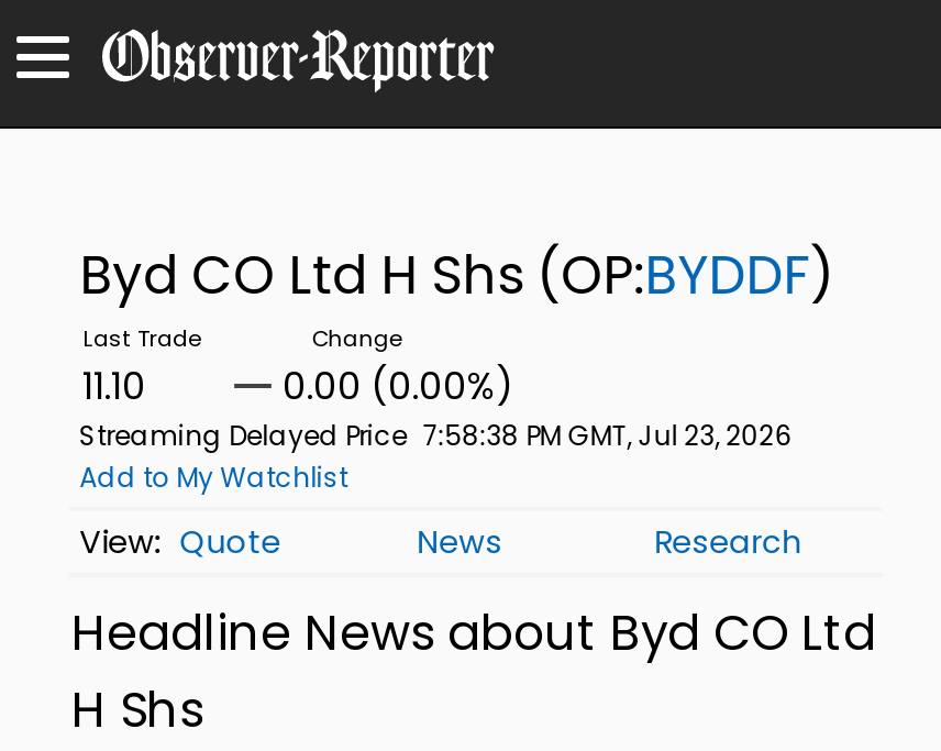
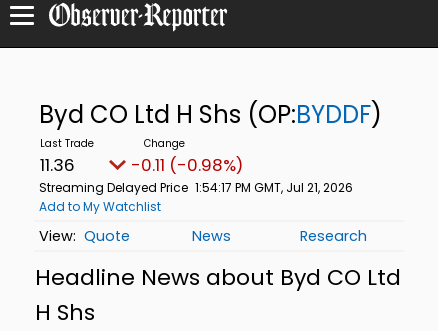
- 11.10
+ 11.36

- 0.00 (0.00%)
+ -0.11 (-0.98%)

- Streaming Delayed Price 7:58:38 PM GMT, Jul 23, 2026
+ Streaming Delayed Price 1:54:17 PM GMT, Jul 21, 2026
